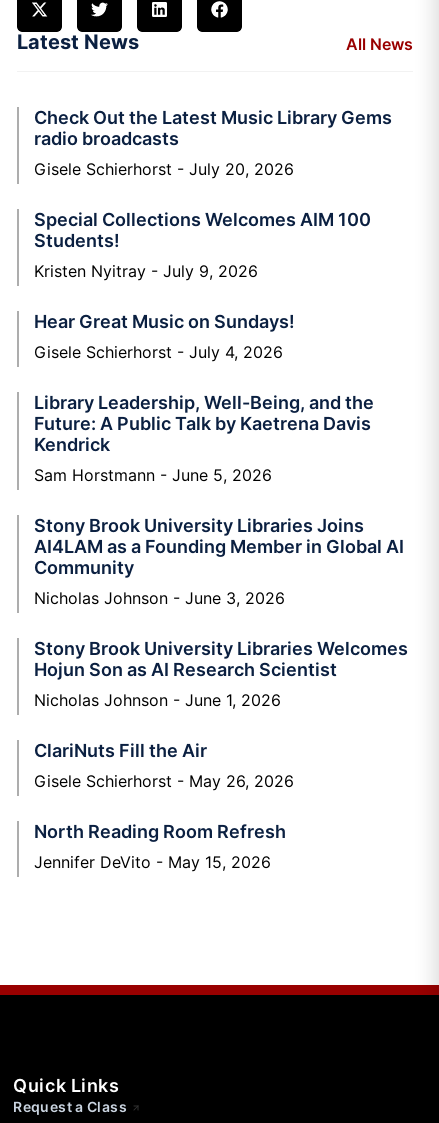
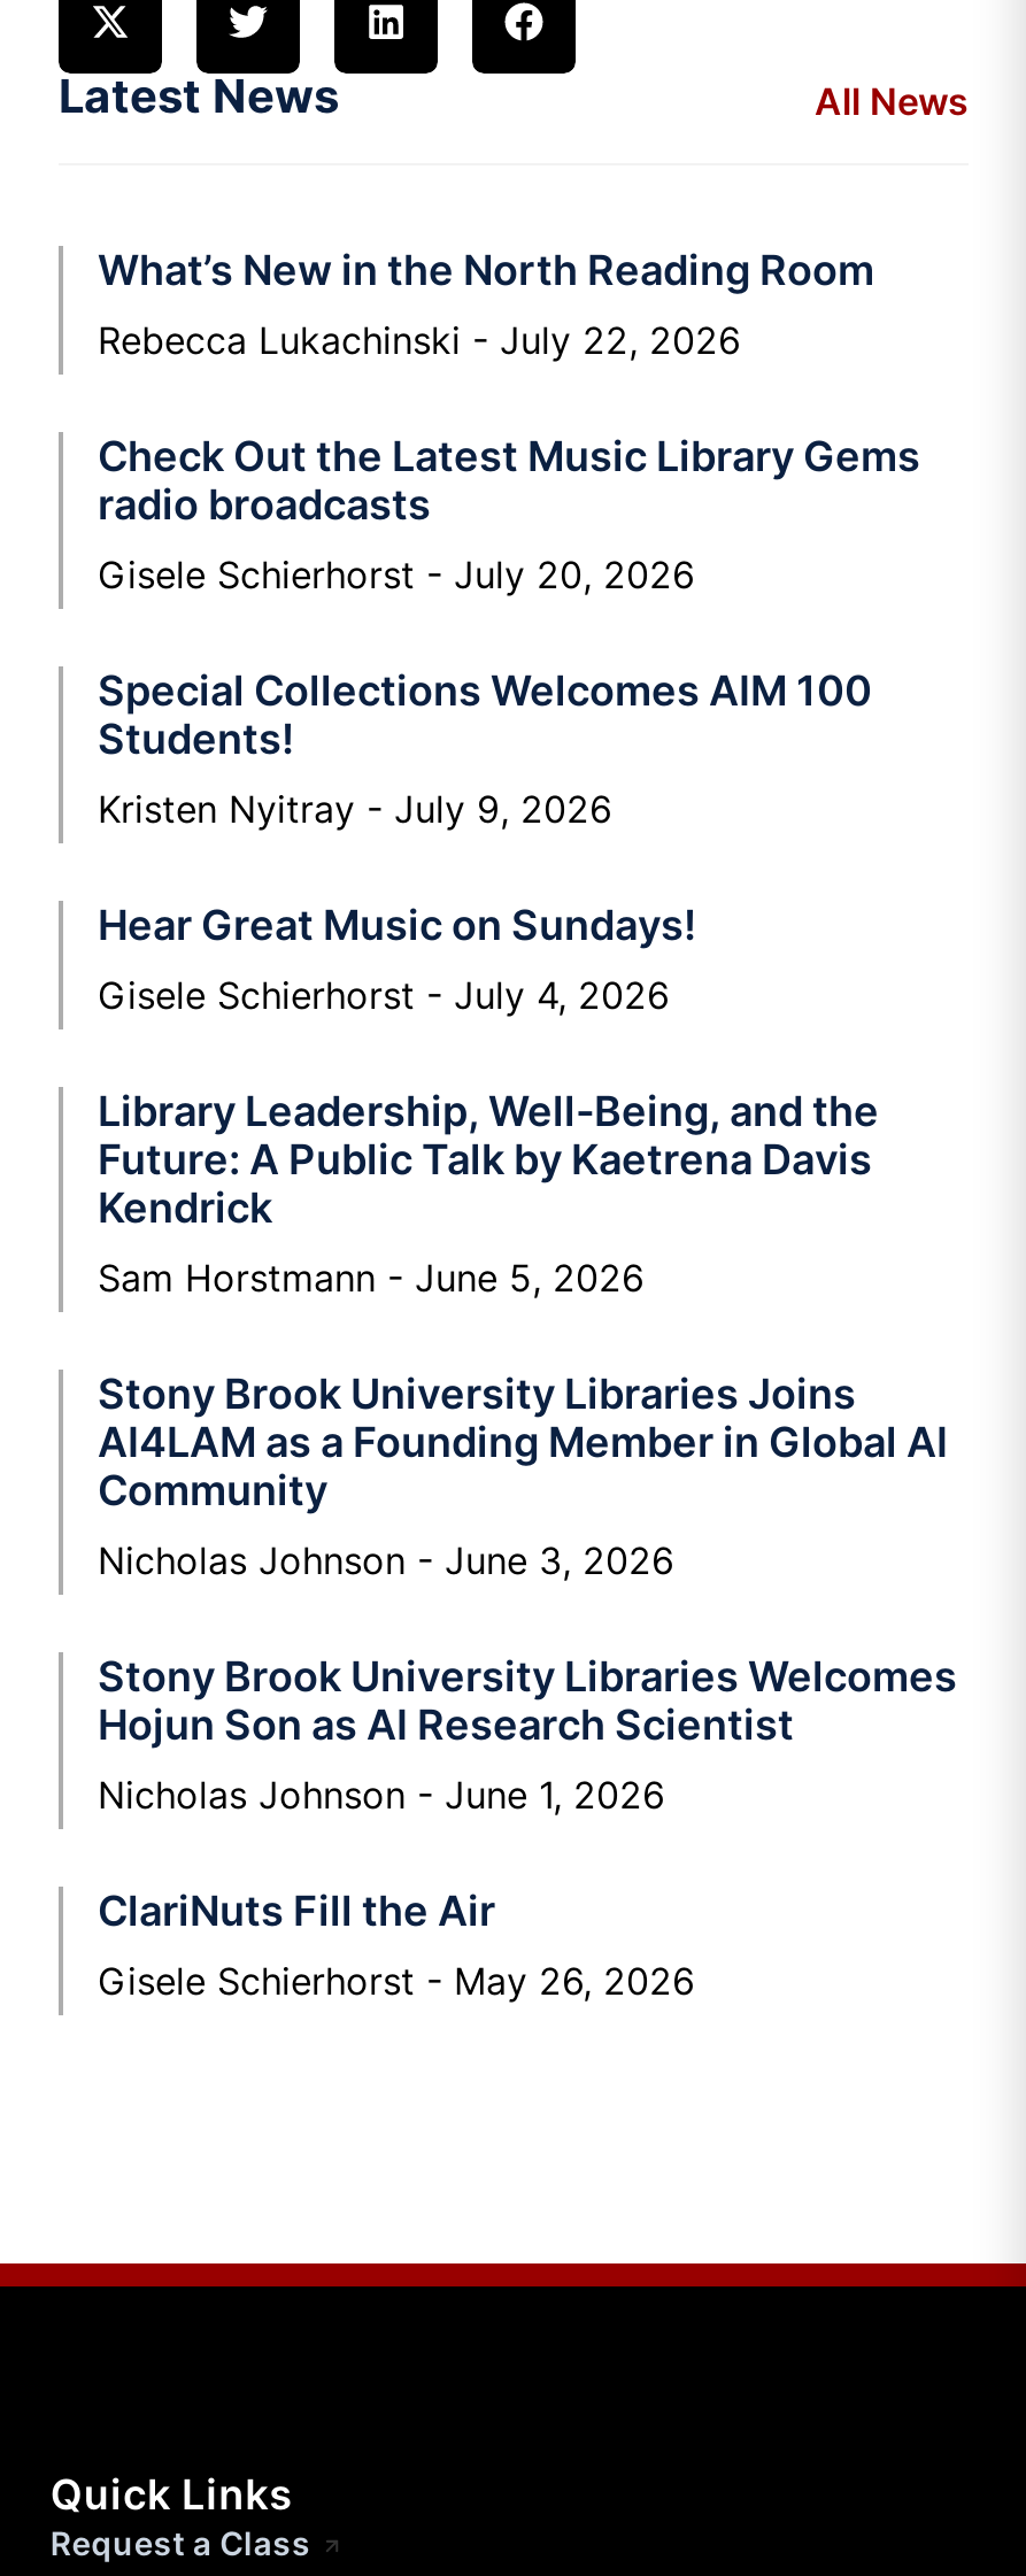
+ What’s New in the North Reading Room
+ Rebecca Lukachinski July 22, 2026

moved down: Check Out the Latest Music Library Gems | radio broadcasts | Gisele Schierhorst July 20, 2026 | ... | ClariNuts Fill the Air | Gisele Schierhorst May 26, 2026

- North Reading Room Refresh
- Jennifer DeVito May 15, 2026
